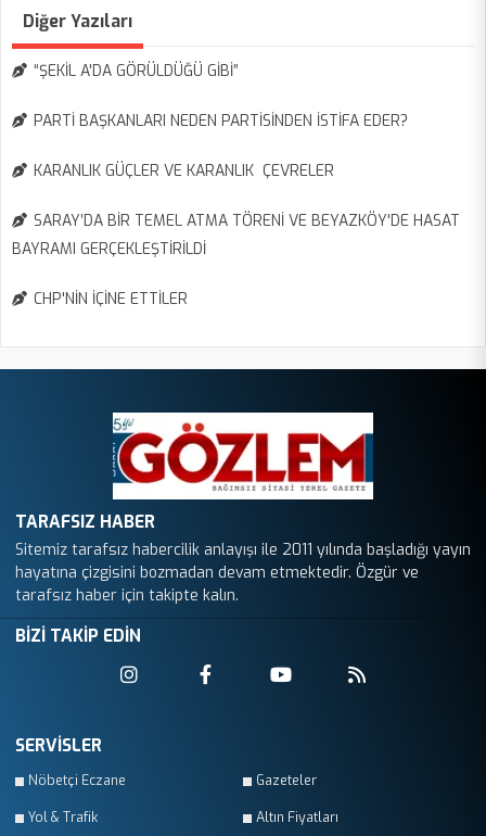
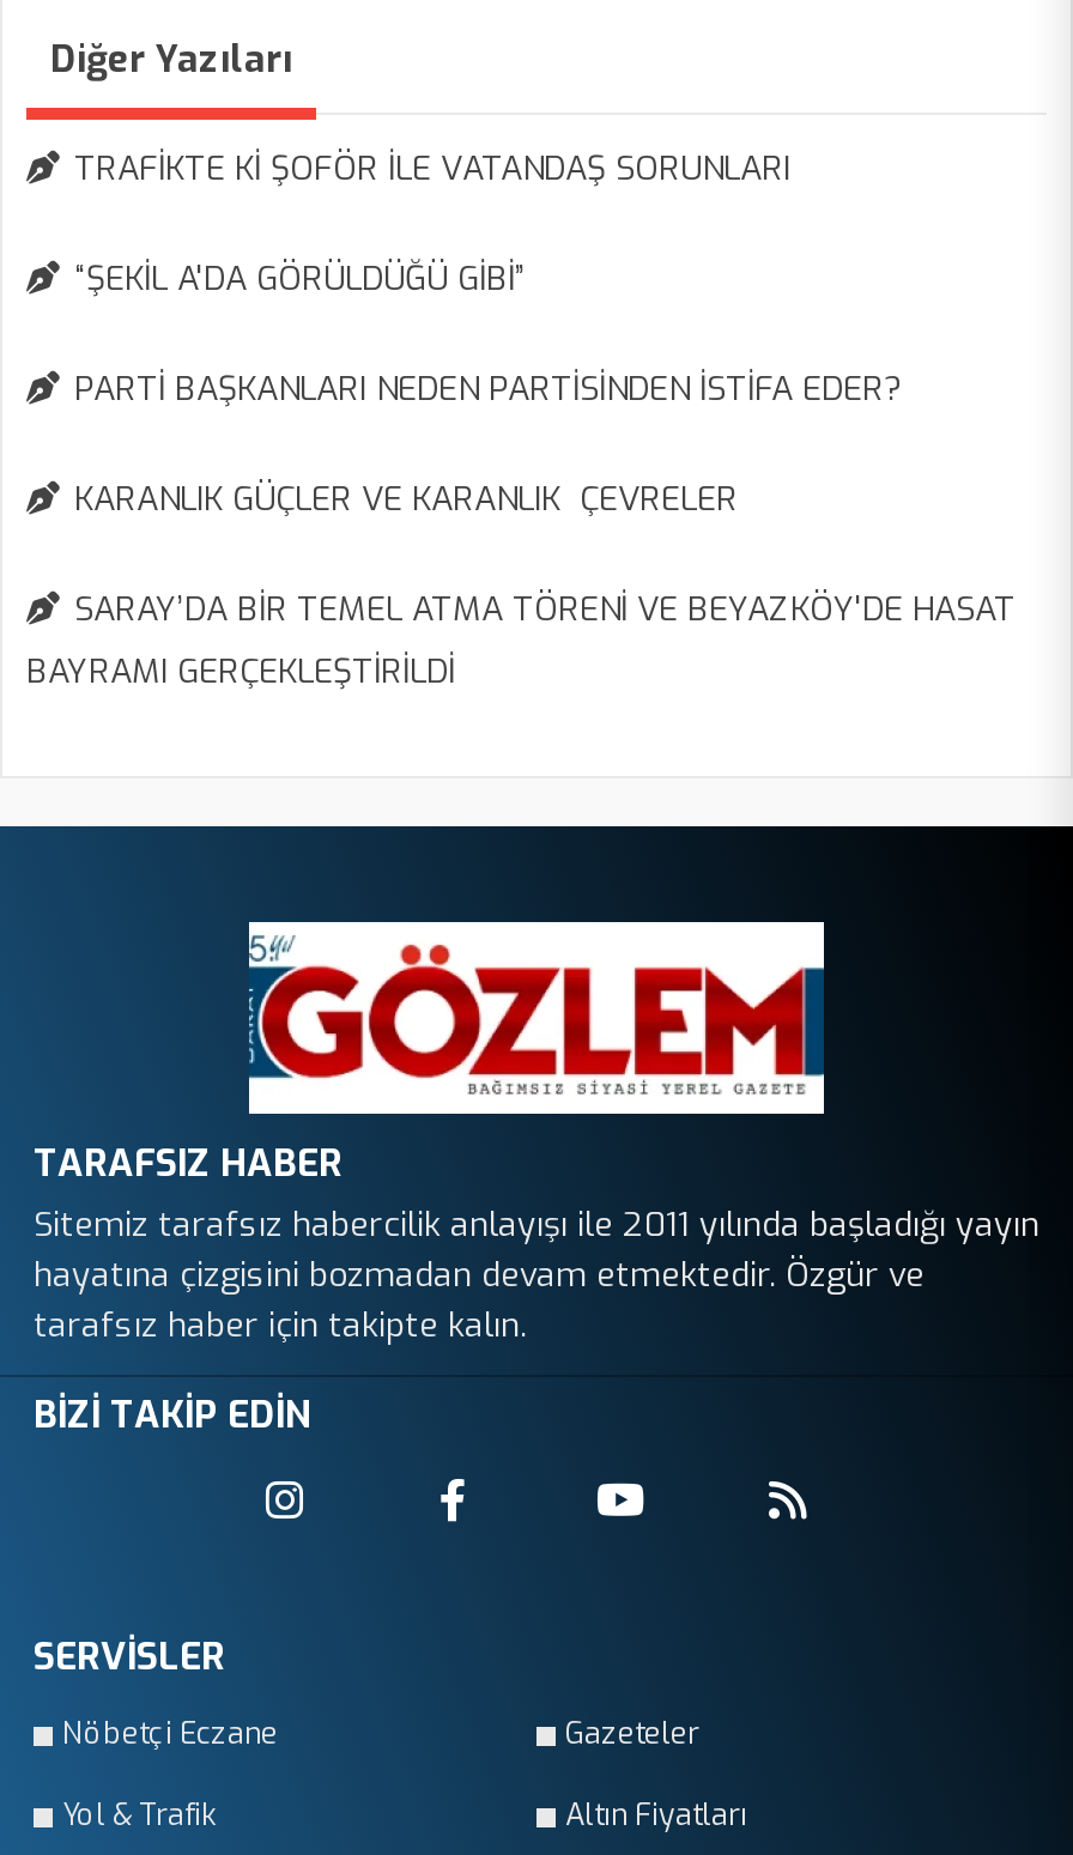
+ TRAFİKTE Kİ ŞOFÖR İLE VATANDAŞ SORUNLARI

moved down: “ŞEKİL A'DA GÖRÜLDÜĞÜ GİBİ” | PARTİ BAŞKANLARI NEDEN PARTİSİNDEN İSTİFA EDER? | KARANLIK GÜÇLER VE KARANLIK ÇEVRELER | SARAY’DA BİR TEMEL ATMA TÖRENİ VE BEYAZKÖY'DE HASAT | BAYRAMI GERÇEKLEŞTİRİLDİ

- CHP'NİN İÇİNE ETTİLER
